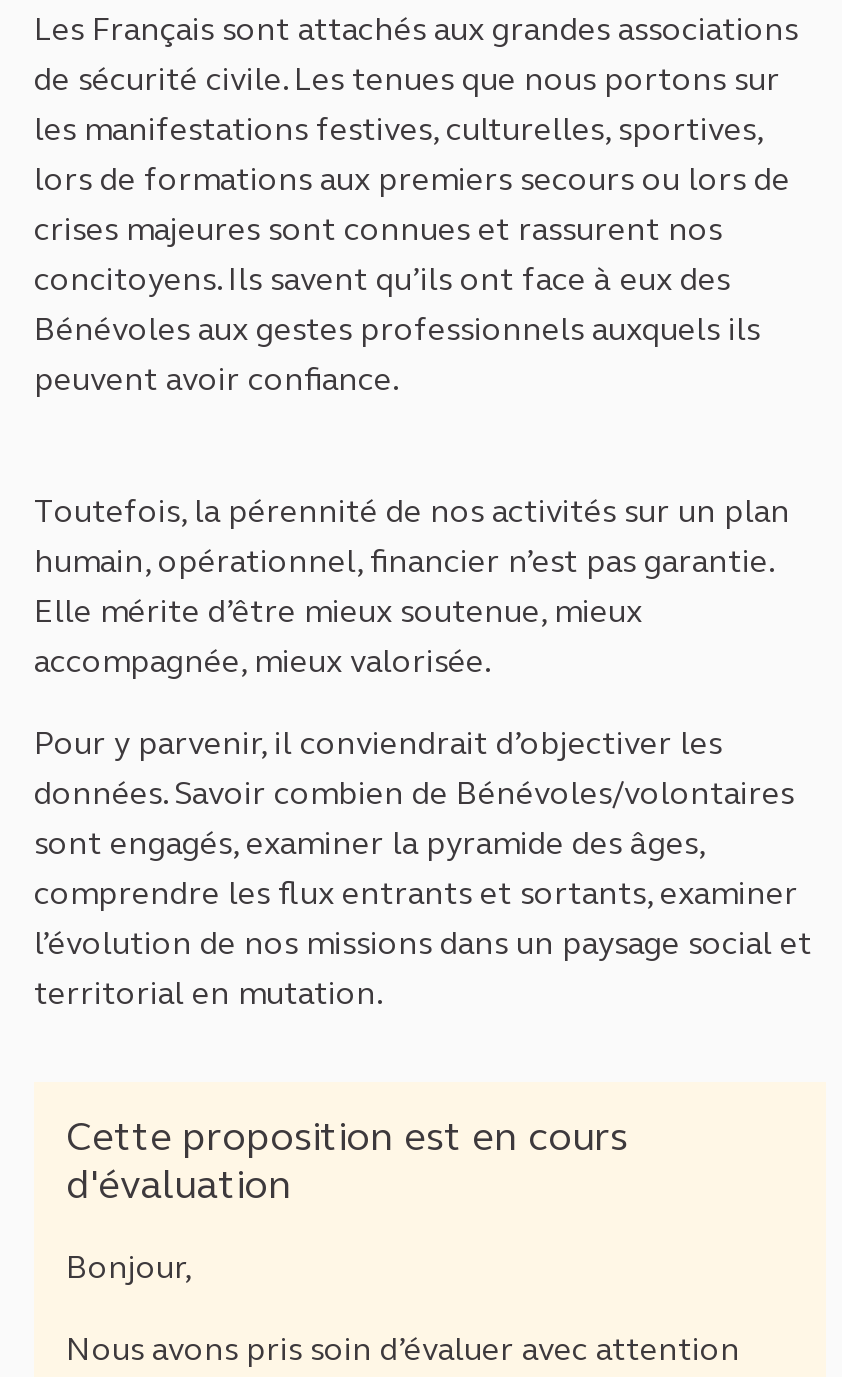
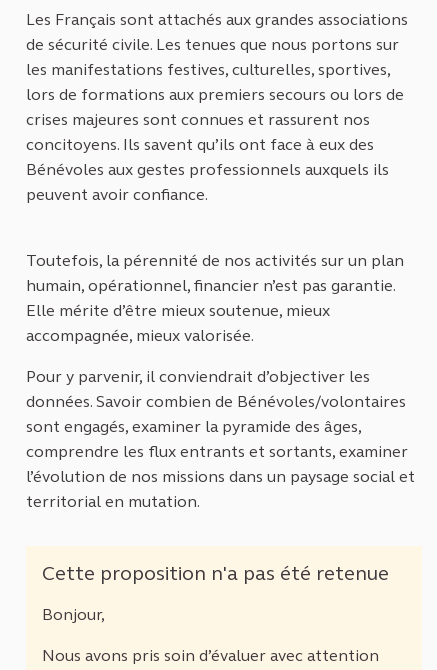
- Cette proposition est en cours
- d'évaluation
+ Cette proposition n'a pas été retenue
